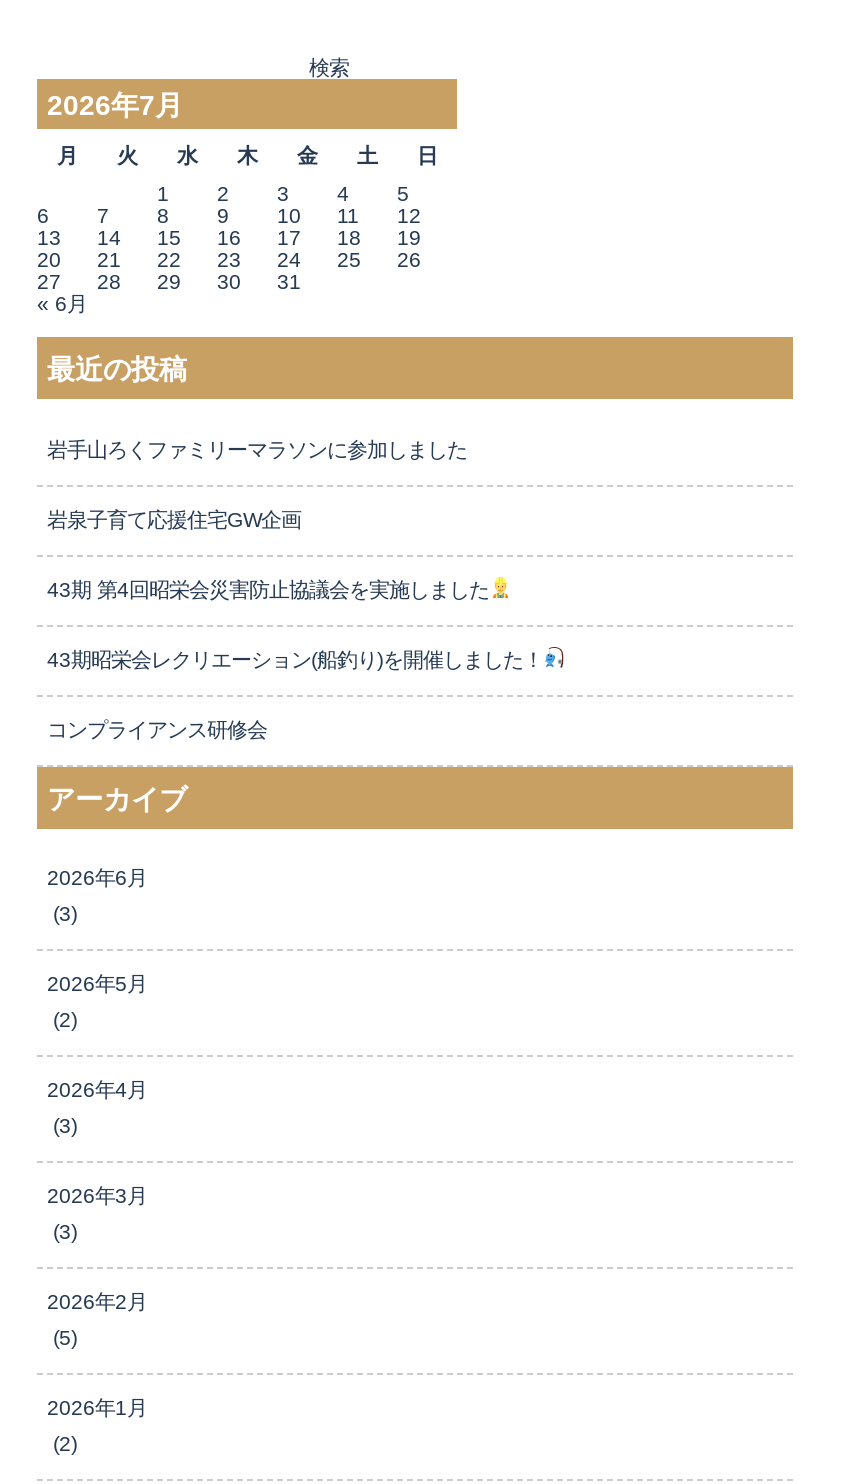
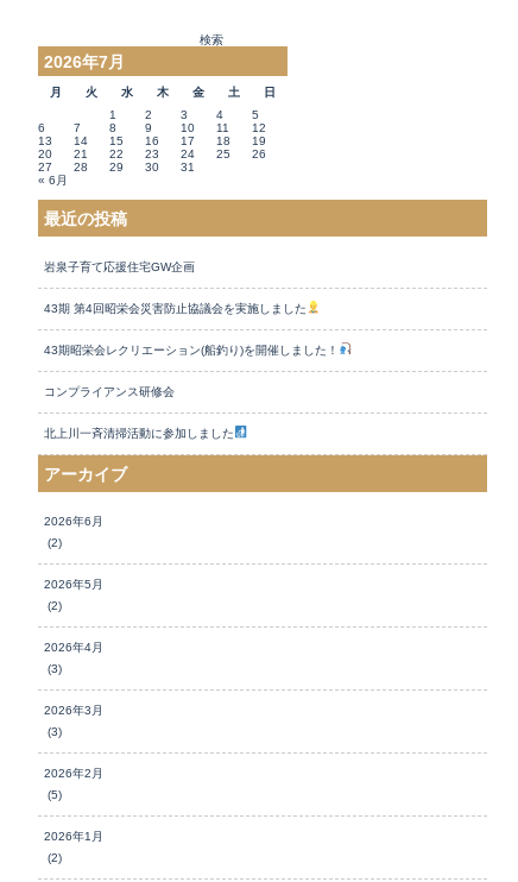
- 岩手山ろくファミリーマラソンに参加しました

moved up: 岩泉子育て応援住宅GW企画 | 43期 第4回昭栄会災害防止協議会を実施しました | 43期昭栄会レクリエーション(船釣り)を開催しました！ | コンプライアンス研修会

+ 北上川一斉清掃活動に参加しました

- (3)
+ (2)
